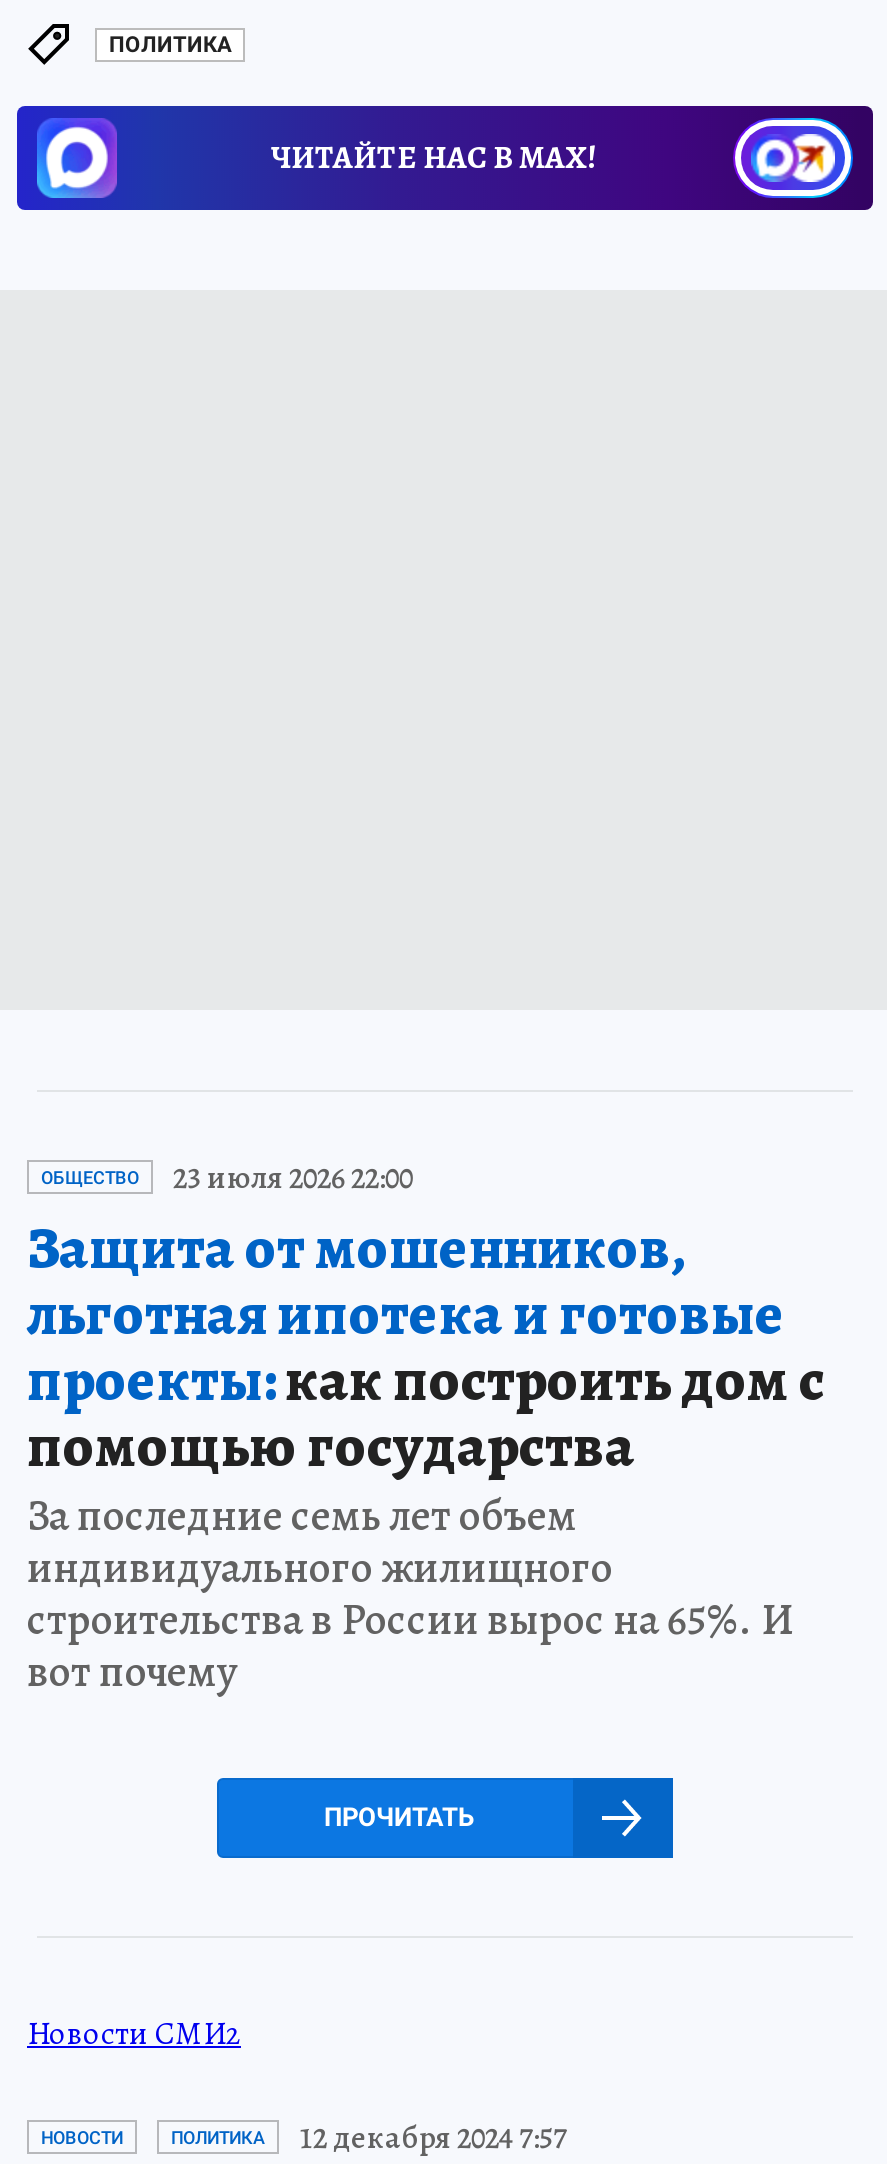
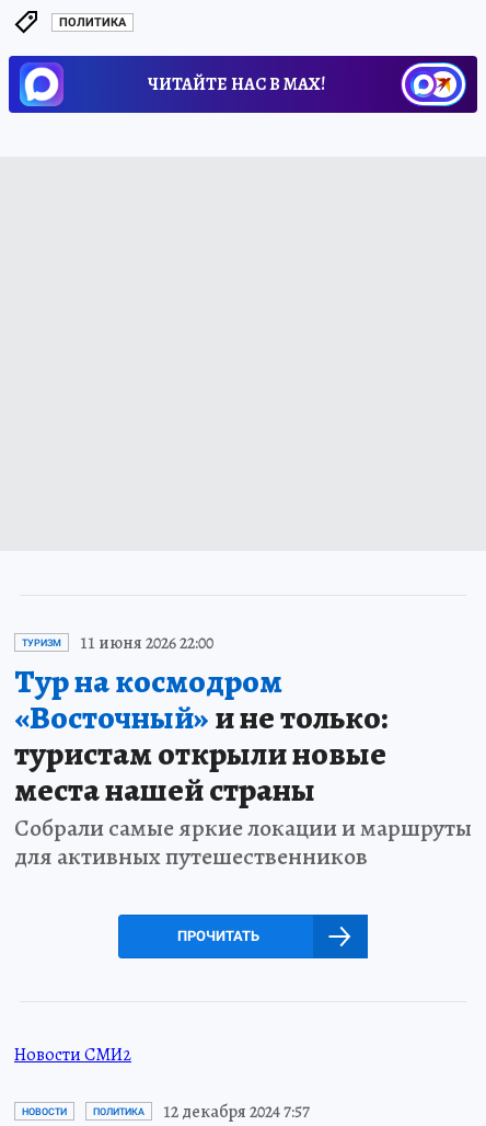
- ОБЩЕСТВО
- 23 июля 2026 22:00
- Защита от мошенников,
- льготная ипотека и готовые
- проекты:как построить дом с
- помощью государства
- За последние семь лет объем
- индивидуального жилищного
- строительства в России вырос на 65%. И
- вот почему
+ ТУРИЗМ
+ 11 июня 2026 22:00
+ Тур на космодром
+ «Восточный»и не только:
+ туристам открыли новые
+ места нашей страны
+ Собрали самые яркие локации и маршруты
+ для активных путешественников
